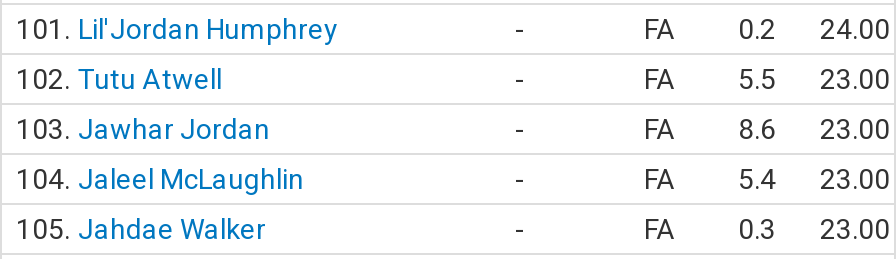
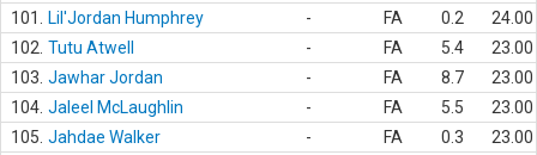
- FA 5.5 23.00
+ FA 5.4 23.00

- FA 8.6 23.00
+ FA 8.7 23.00

- FA 5.4 23.00
+ FA 5.5 23.00
